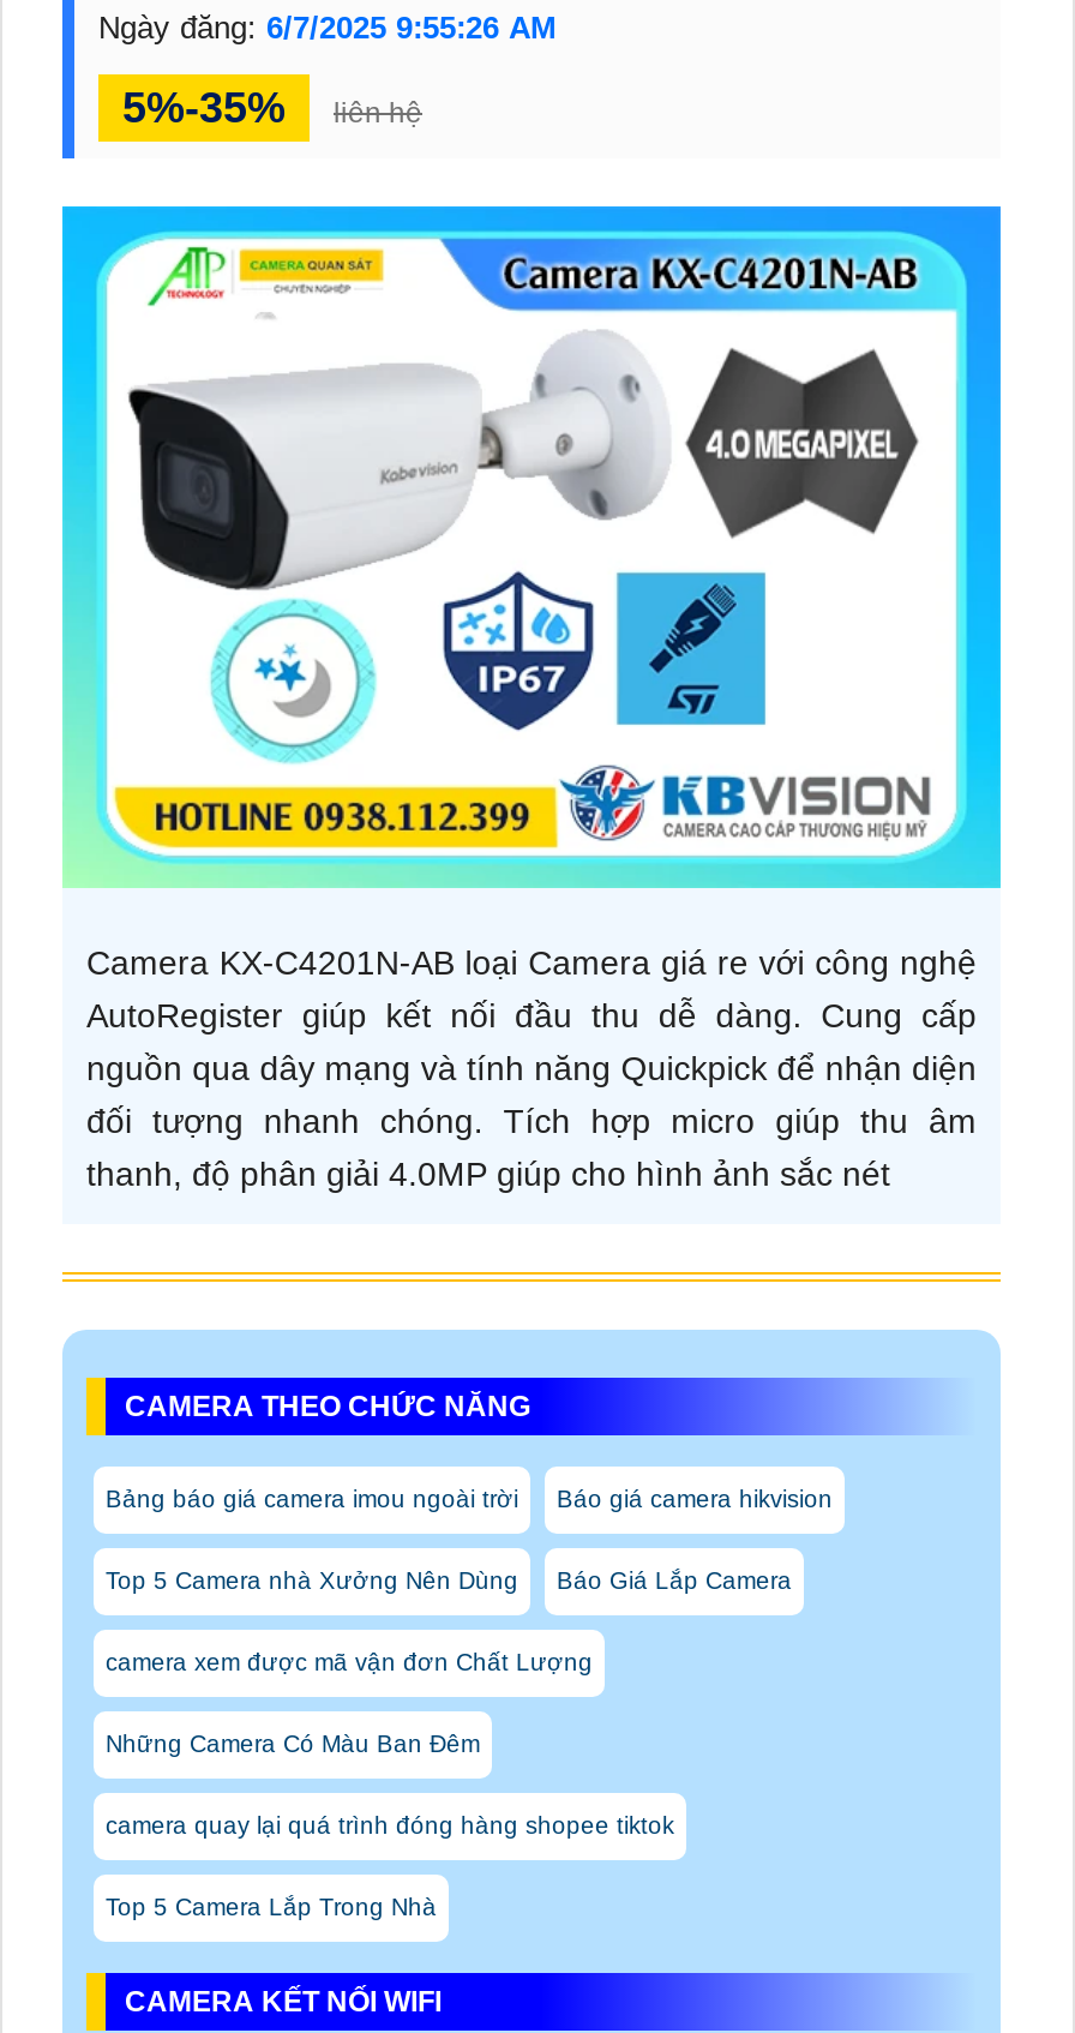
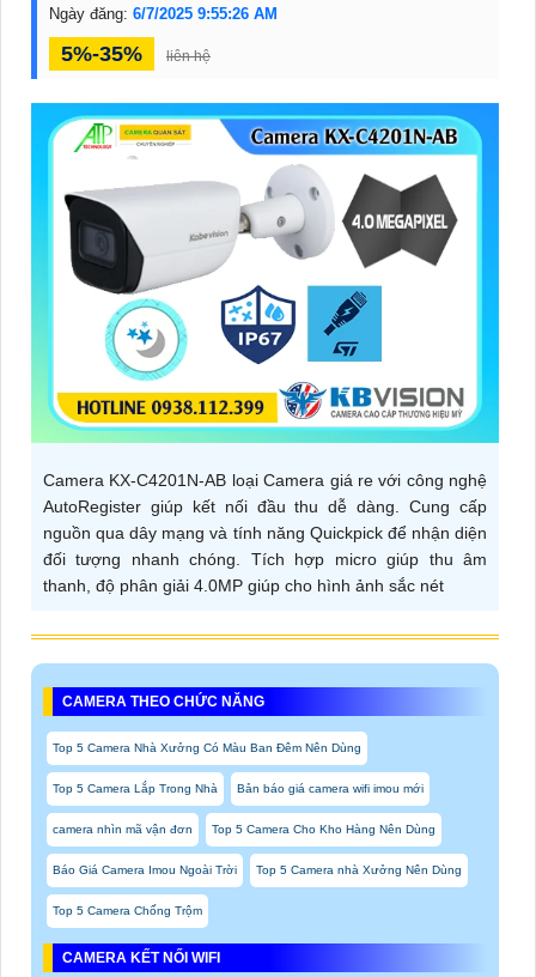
- Bảng báo giá camera imou ngoài trời
- Báo giá camera hikvision
- Báo Giá Lắp Camera
- camera xem được mã vận đơn Chất Lượng
- Những Camera Có Màu Ban Đêm
- camera quay lại quá trình đóng hàng shopee tiktok
+ Top 5 Camera Nhà Xưởng Có Màu Ban Đêm Nên Dùng

moved down: Top 5 Camera nhà Xưởng Nên Dùng

moved up: Top 5 Camera Lắp Trong Nhà

+ Bản báo giá camera wifi imou mới
+ camera nhìn mã vận đơn
+ Top 5 Camera Cho Kho Hàng Nên Dùng
+ Báo Giá Camera Imou Ngoài Trời
+ Top 5 Camera Chống Trộm
